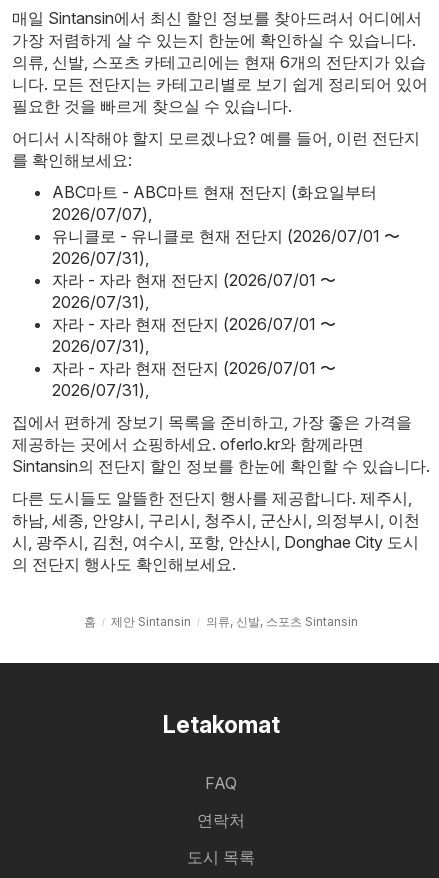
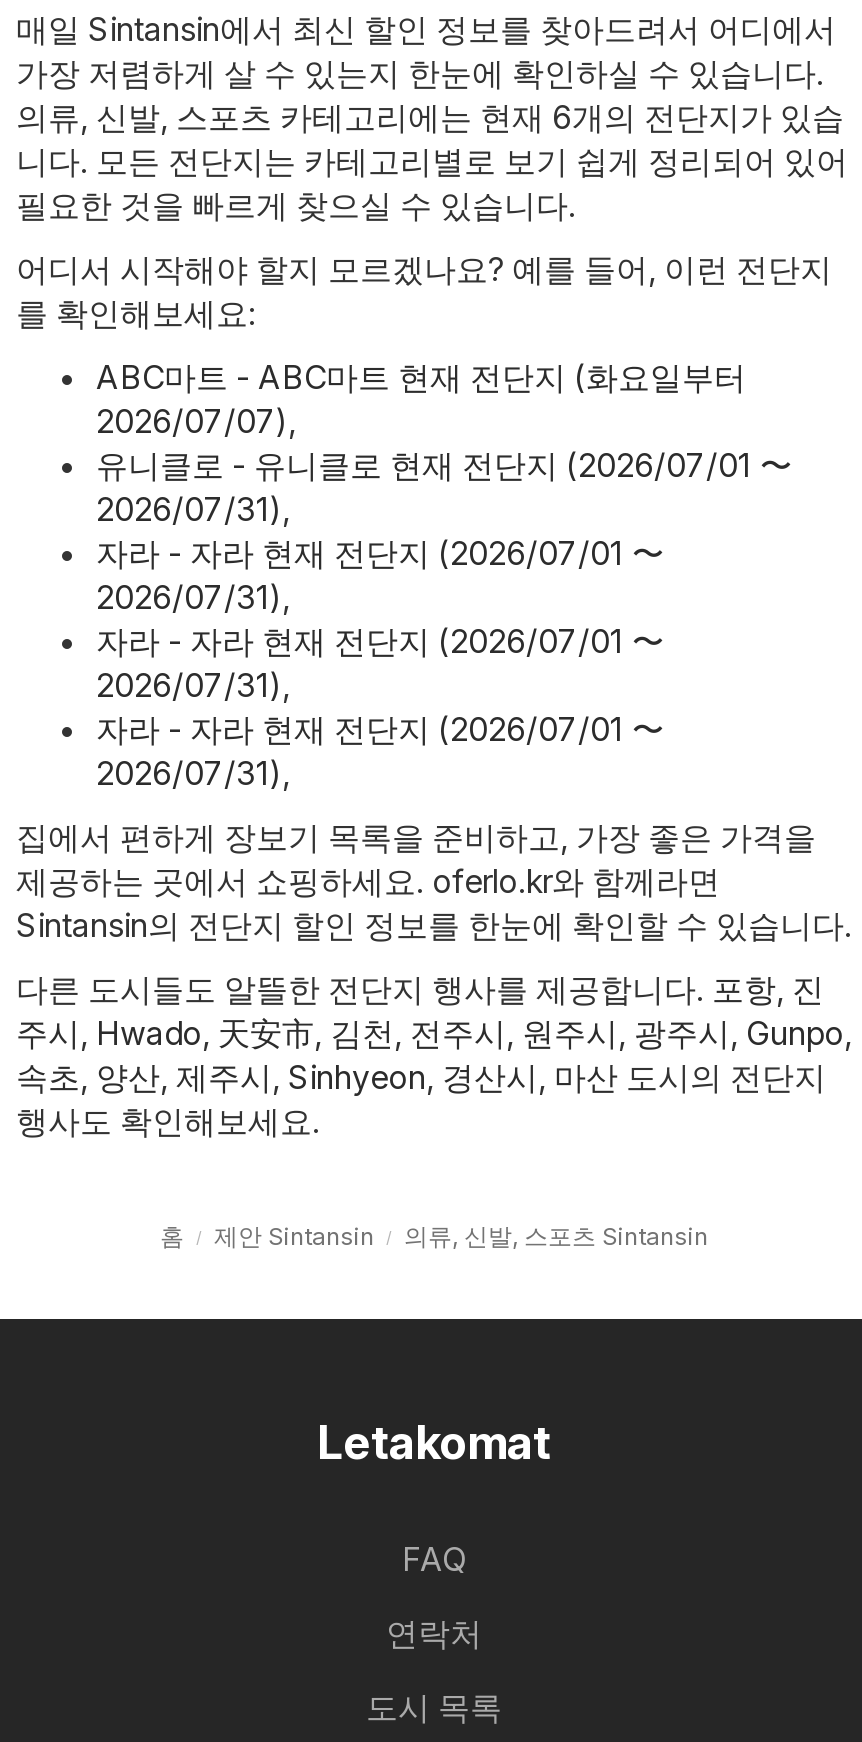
- 다른 도시들도 알뜰한 전단지 행사를 제공합니다. 제주시,
- 하남, 세종, 안양시, 구리시, 청주시, 군산시, 의정부시, 이천
- 시, 광주시, 김천, 여수시, 포항, 안산시, Donghae City 도시
- 의 전단지 행사도 확인해보세요.
+ 다른 도시들도 알뜰한 전단지 행사를 제공합니다. 포항, 진
+ 주시, Hwado,天安市, 김천, 전주시, 원주시, 광주시, Gunpo,
+ 속초, 양산, 제주시, Sinhyeon, 경산시, 마산 도시의 전단지
+ 행사도 확인해보세요.
